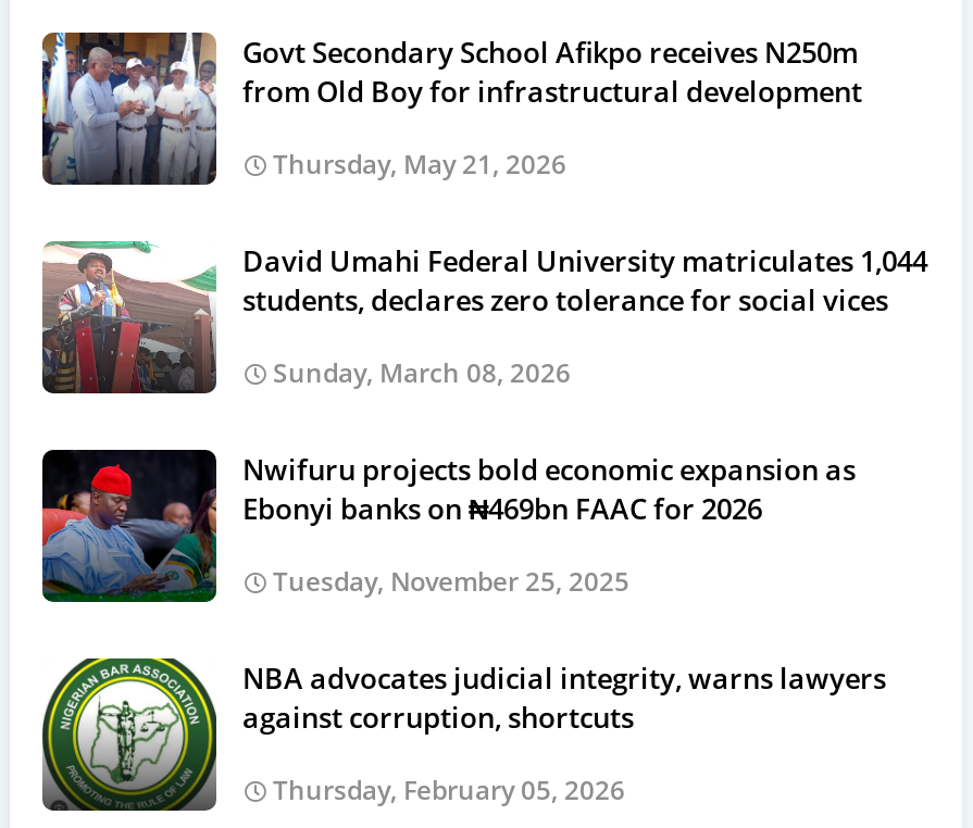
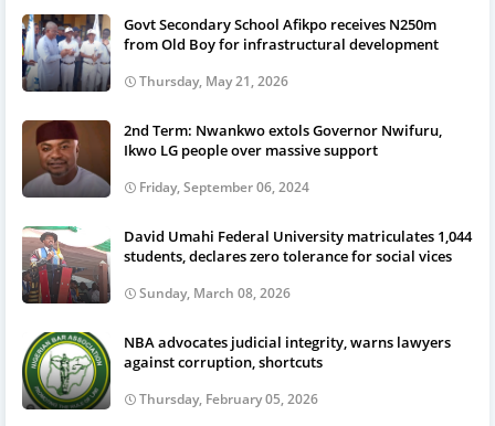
+ [image]
+ 2nd Term: Nwankwo extols Governor Nwifuru,
+ Ikwo LG people over massive support
+ Friday, September 06, 2024

moved down: [image] | David Umahi Federal University matriculates 1,044 | students, declares zero tolerance for social vices | Sunday, March 08, 2026

- [image]
- Nwifuru projects bold economic expansion as
- Ebonyi banks on ₦469bn FAAC for 2026
- Tuesday, November 25, 2025
